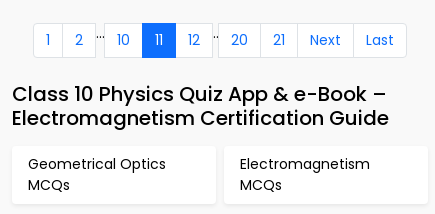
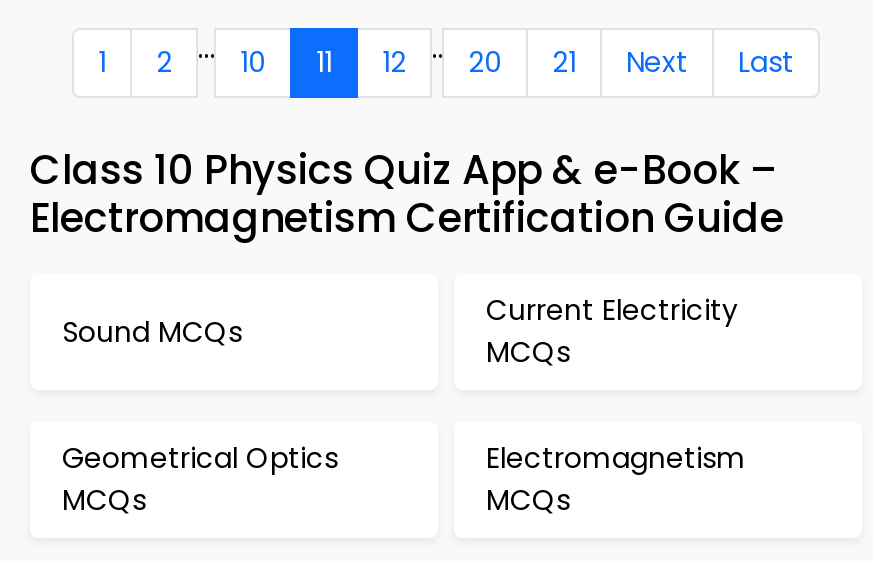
+ Sound MCQs

+ Current Electricity
+ MCQs
